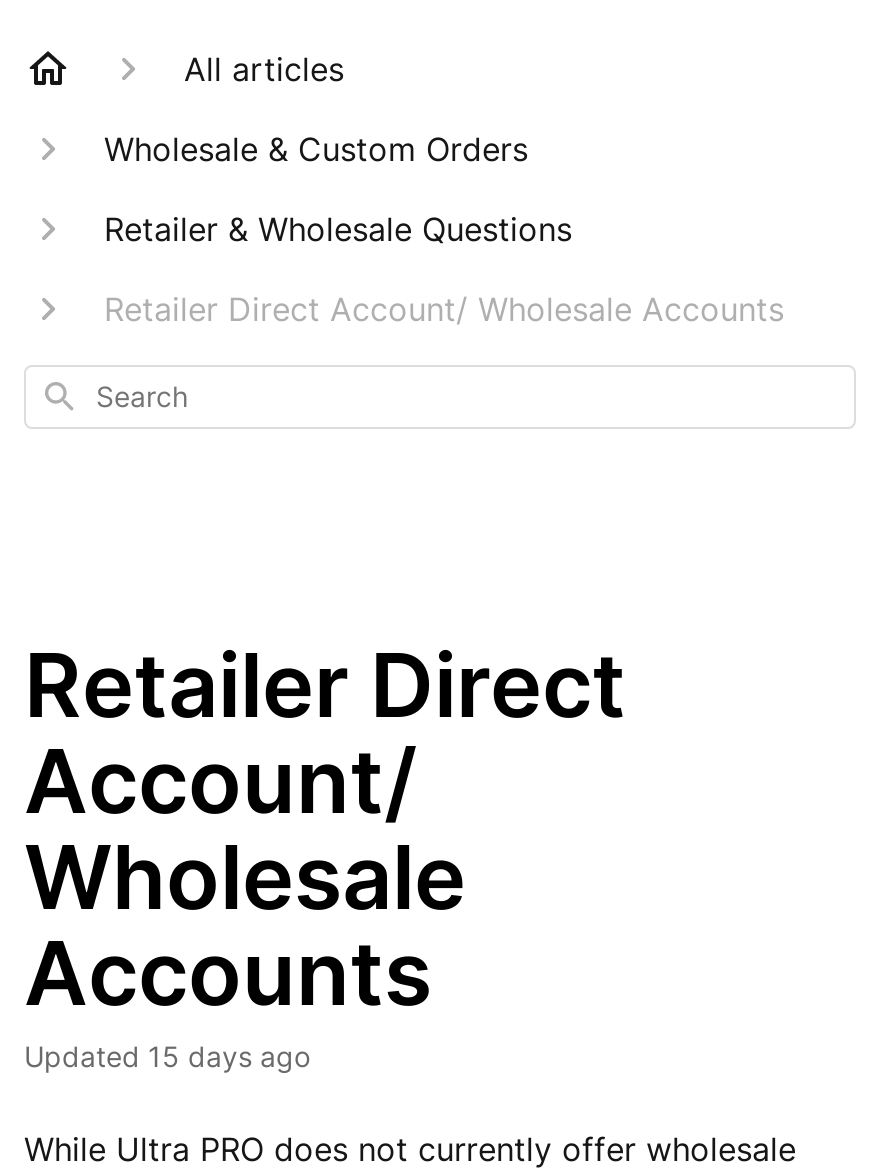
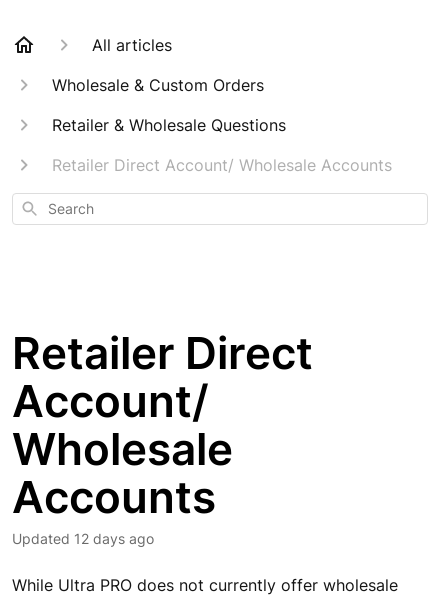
- Updated 15 days ago
+ Updated 12 days ago
